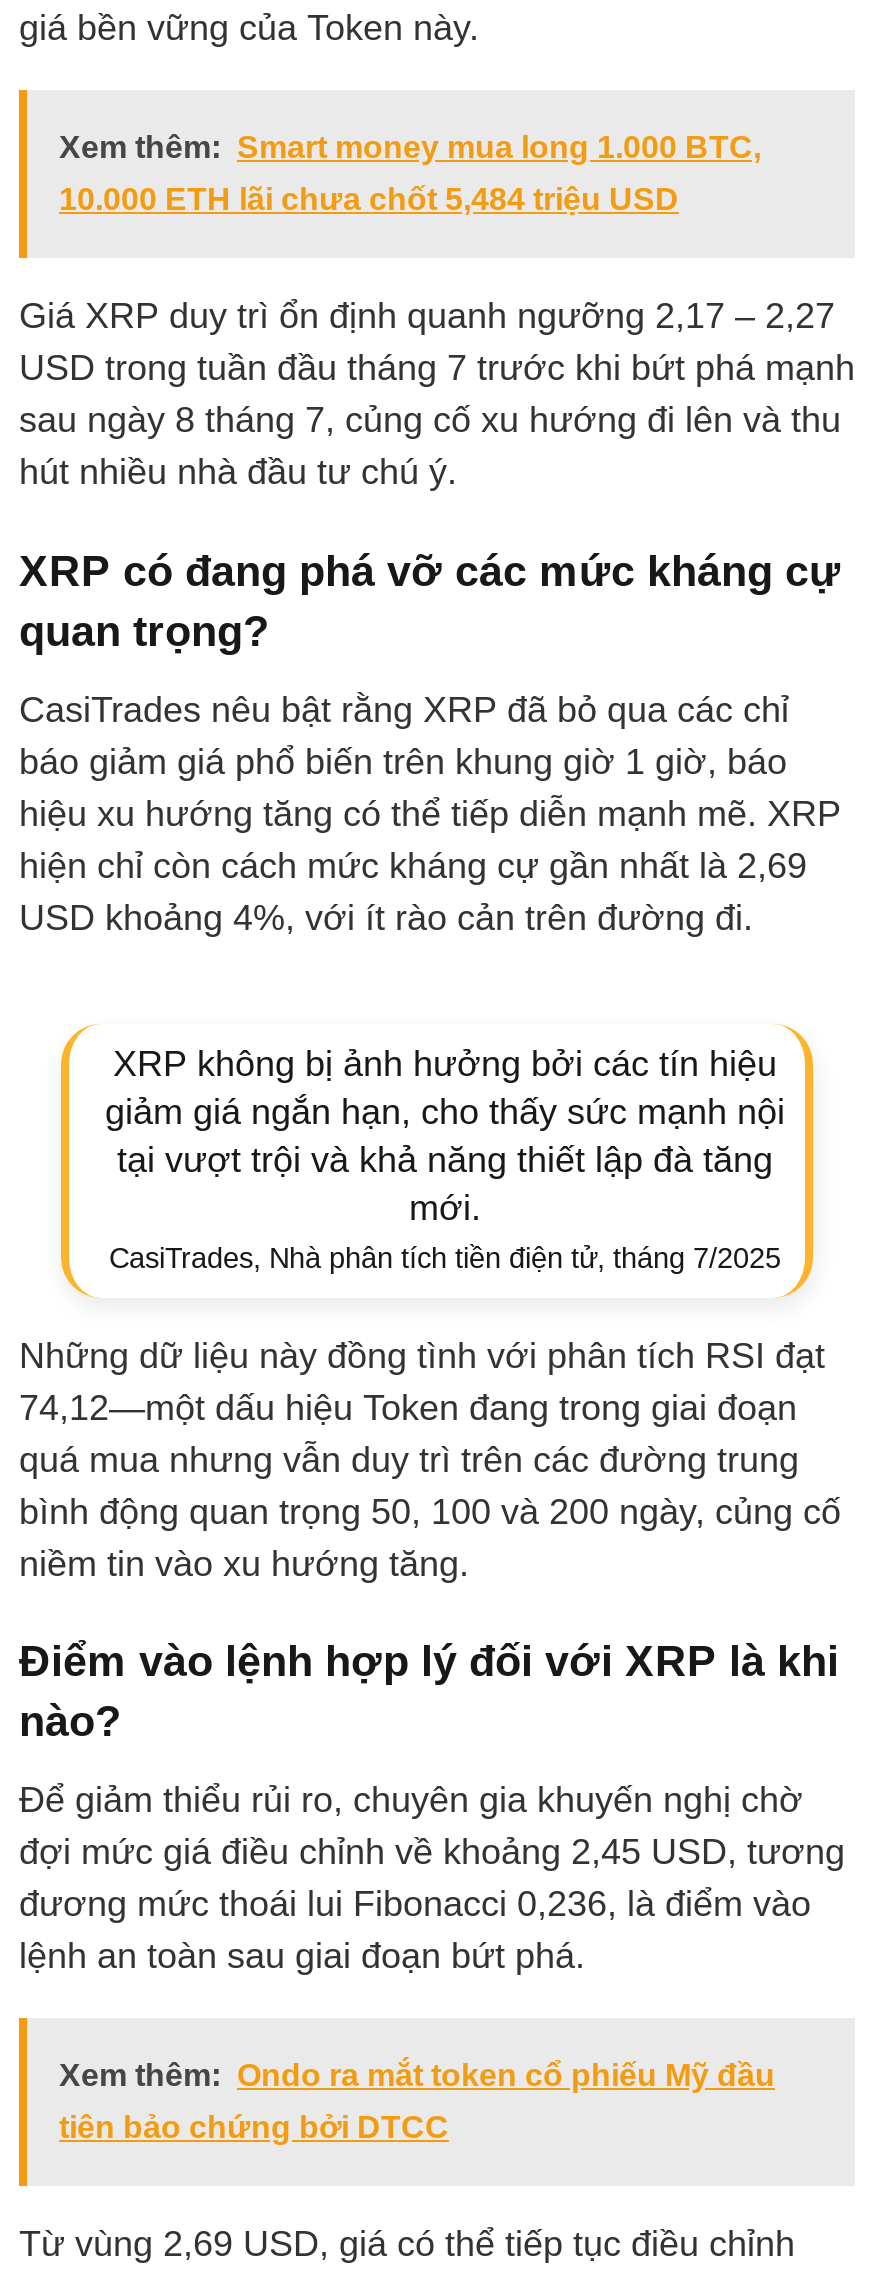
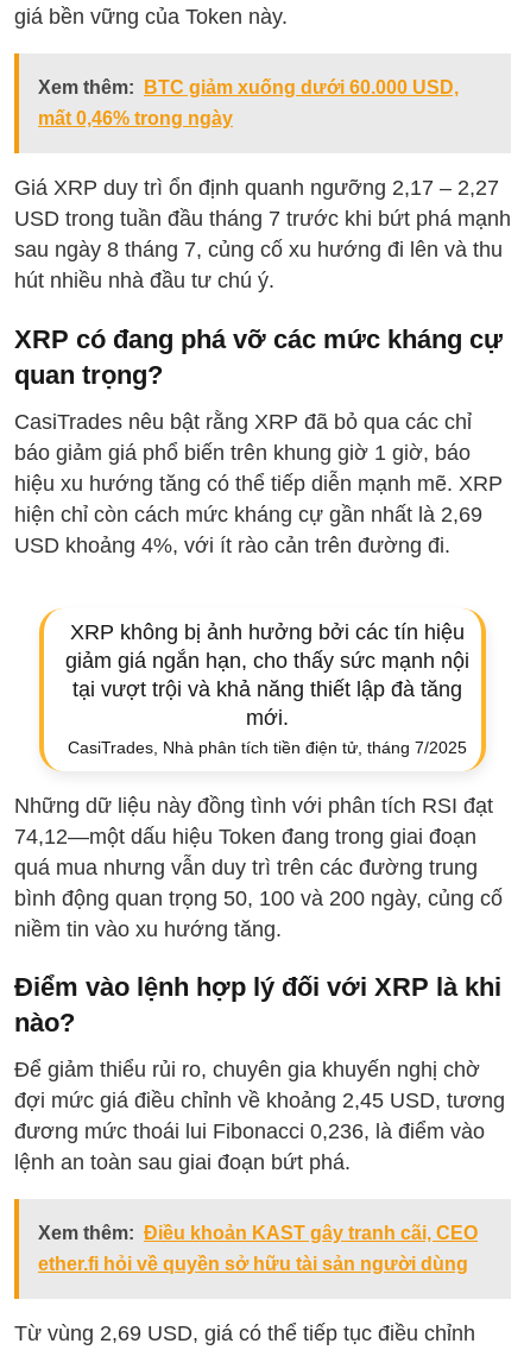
- Xem thêm: Smart money mua long 1.000 BTC,
+ Xem thêm: BTC giảm xuống dưới 60.000 USD,

- 10.000 ETH lãi chưa chốt 5,484 triệu USD
+ mất 0,46% trong ngày

- Xem thêm: Ondo ra mắt token cổ phiếu Mỹ đầu
+ Xem thêm: Điều khoản KAST gây tranh cãi, CEO

- tiên bảo chứng bởi DTCC
+ ether.fi hỏi về quyền sở hữu tài sản người dùng
